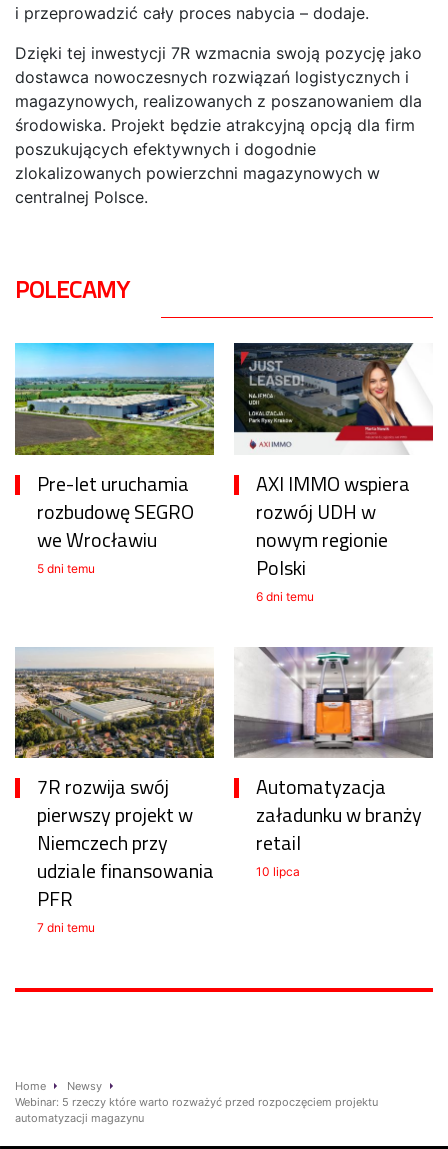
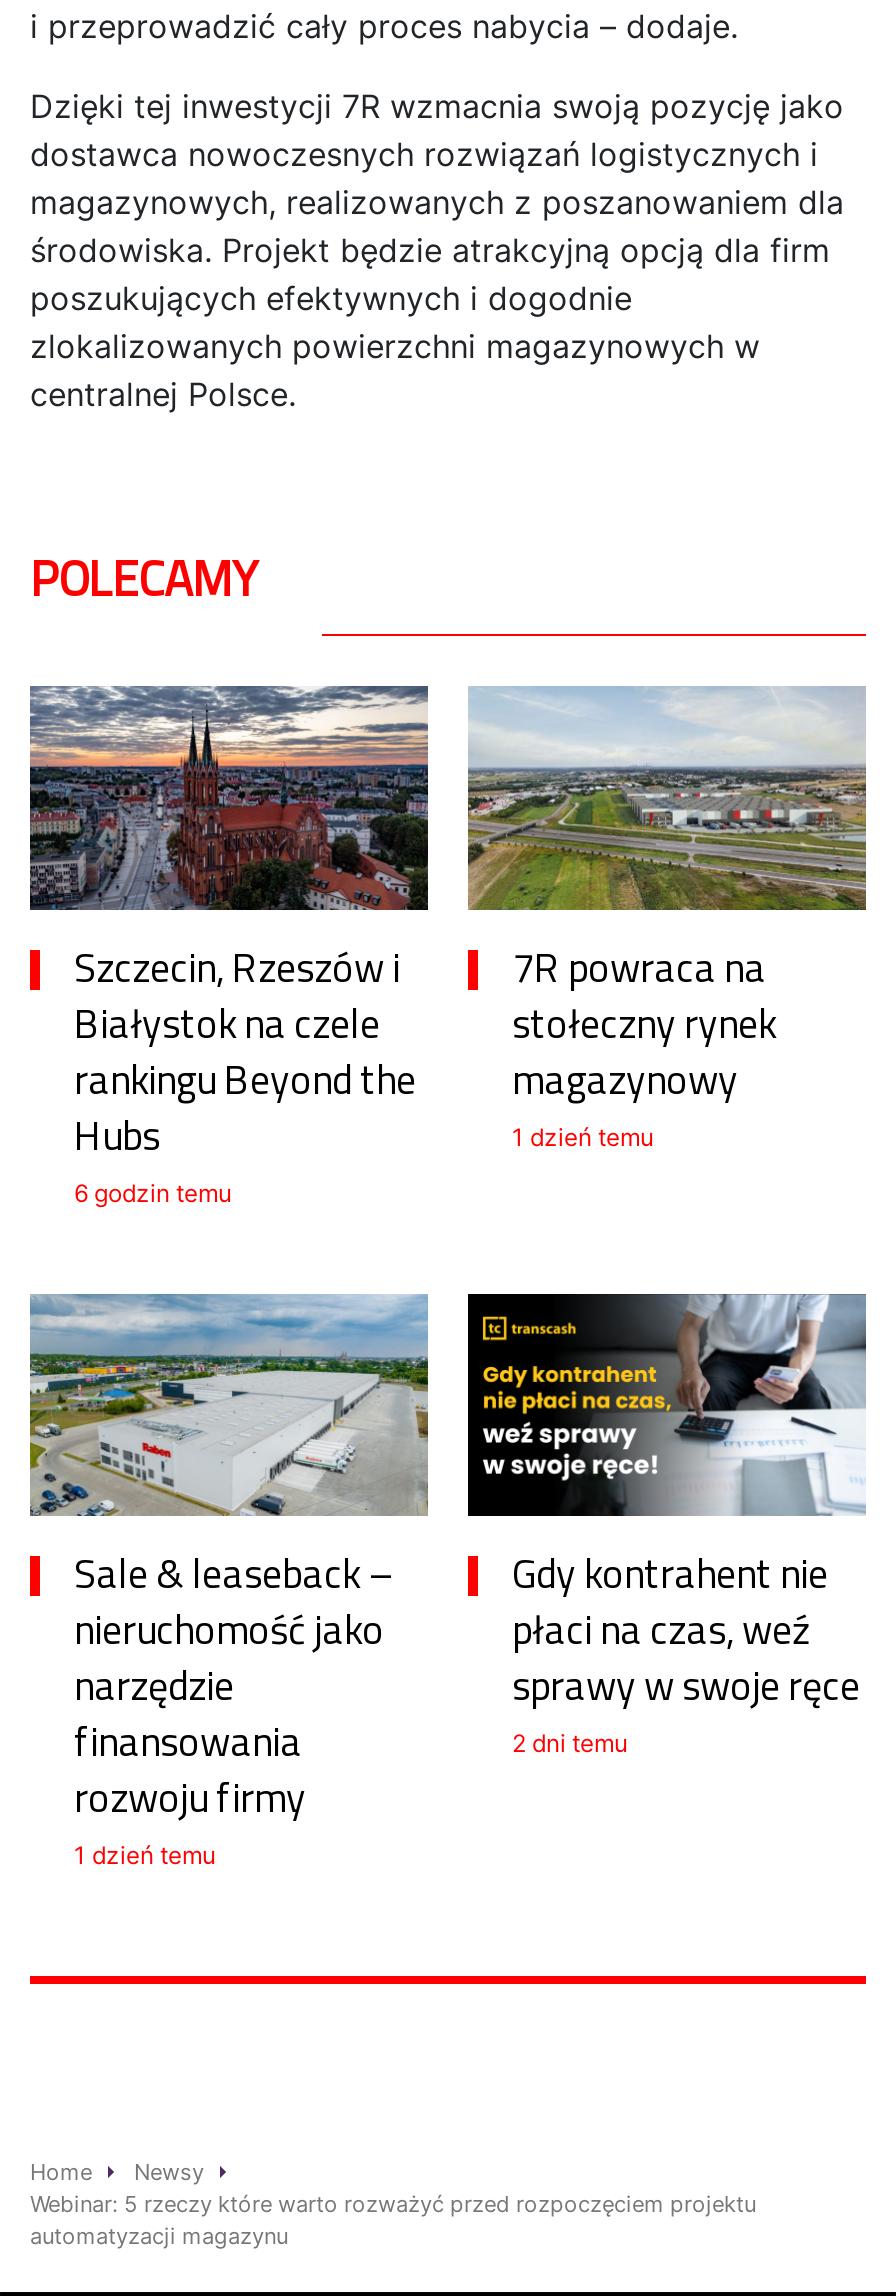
- [image]
- Pre-let uruchamia
- rozbudowę SEGRO
- we Wrocławiu
- 5 dni temu
+ [image]
+ Szczecin, Rzeszów i
+ Białystok na czele
+ rankingu Beyond the
+ Hubs
+ 6 godzin temu

- [image]
- AXI IMMO wspiera
- rozwój UDH w
- nowym regionie
- Polski
- 6 dni temu
+ [image]
+ 7R powraca na
+ stołeczny rynek
+ magazynowy
+ 1 dzień temu

- [image]
- 7R rozwija swój
- pierwszy projekt w
- Niemczech przy
- udziale finansowania
- PFR
- 7 dni temu
+ [image]
+ Sale & leaseback –
+ nieruchomość jako
+ narzędzie
+ finansowania
+ rozwoju firmy
+ 1 dzień temu

- [image]
- Automatyzacja
- załadunku w branży
- retail
- 10 lipca
+ [image]
+ Gdy kontrahent nie
+ płaci na czas, weź
+ sprawy w swoje ręce
+ 2 dni temu
